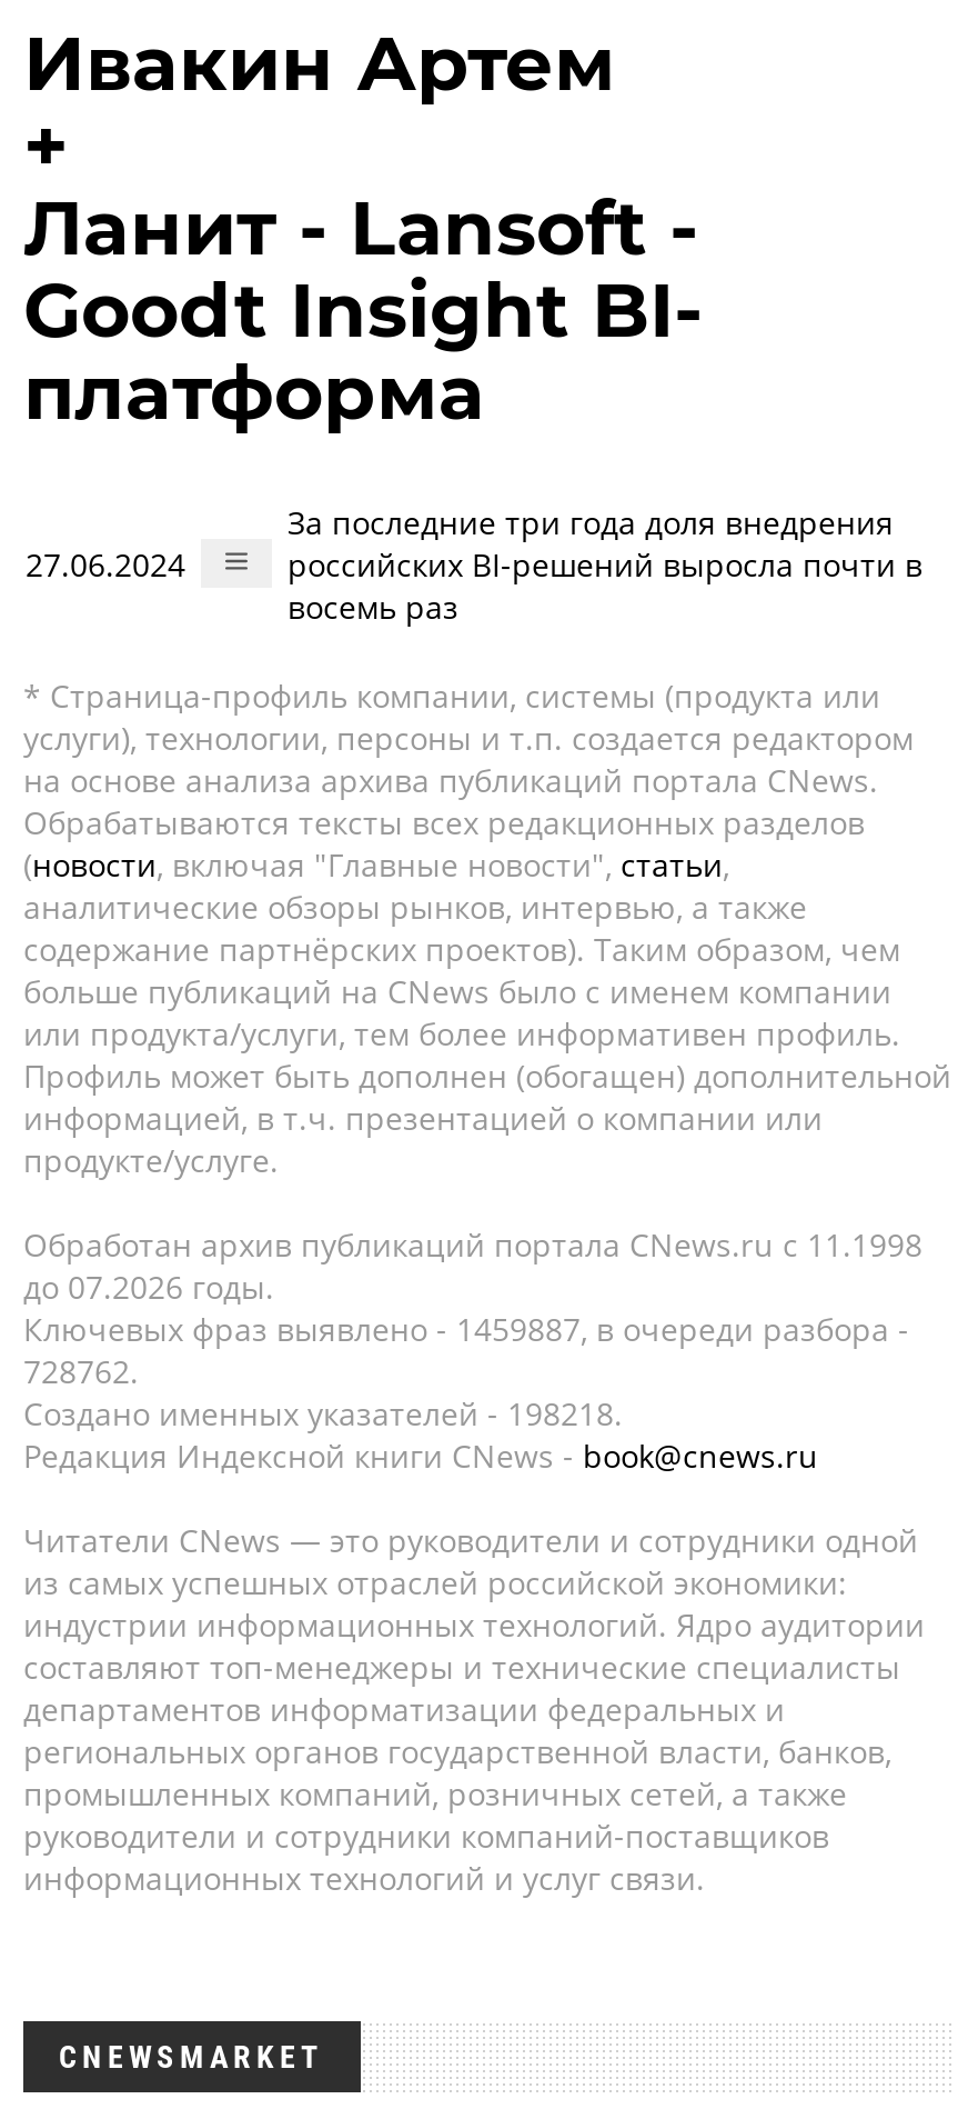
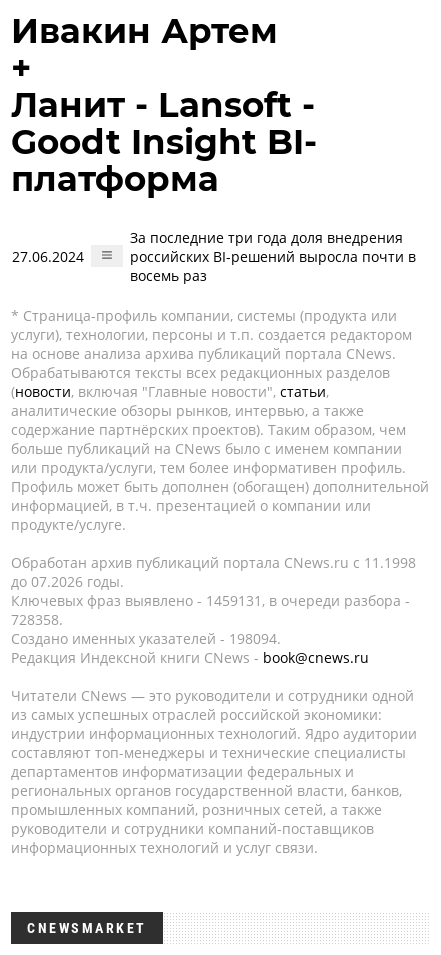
- Ключевых фраз выявлено - 1459887, в очереди разбора -
+ Ключевых фраз выявлено - 1459131, в очереди разбора -

- 728762.
+ 728358.

- Создано именных указателей - 198218.
+ Создано именных указателей - 198094.
